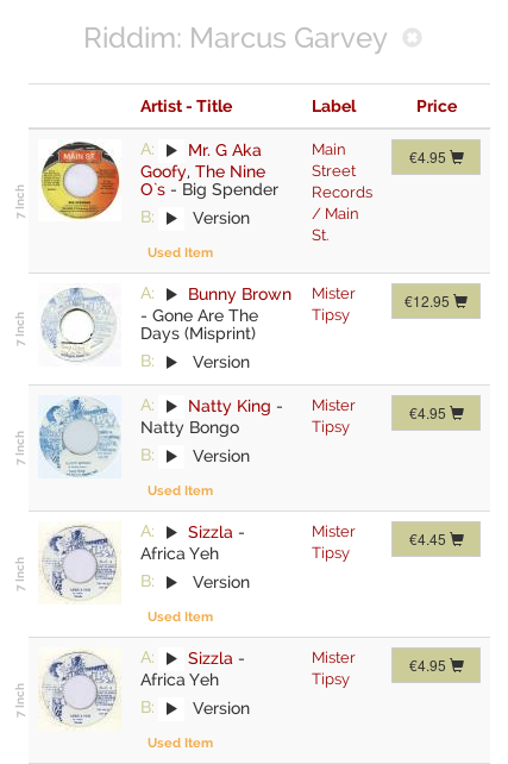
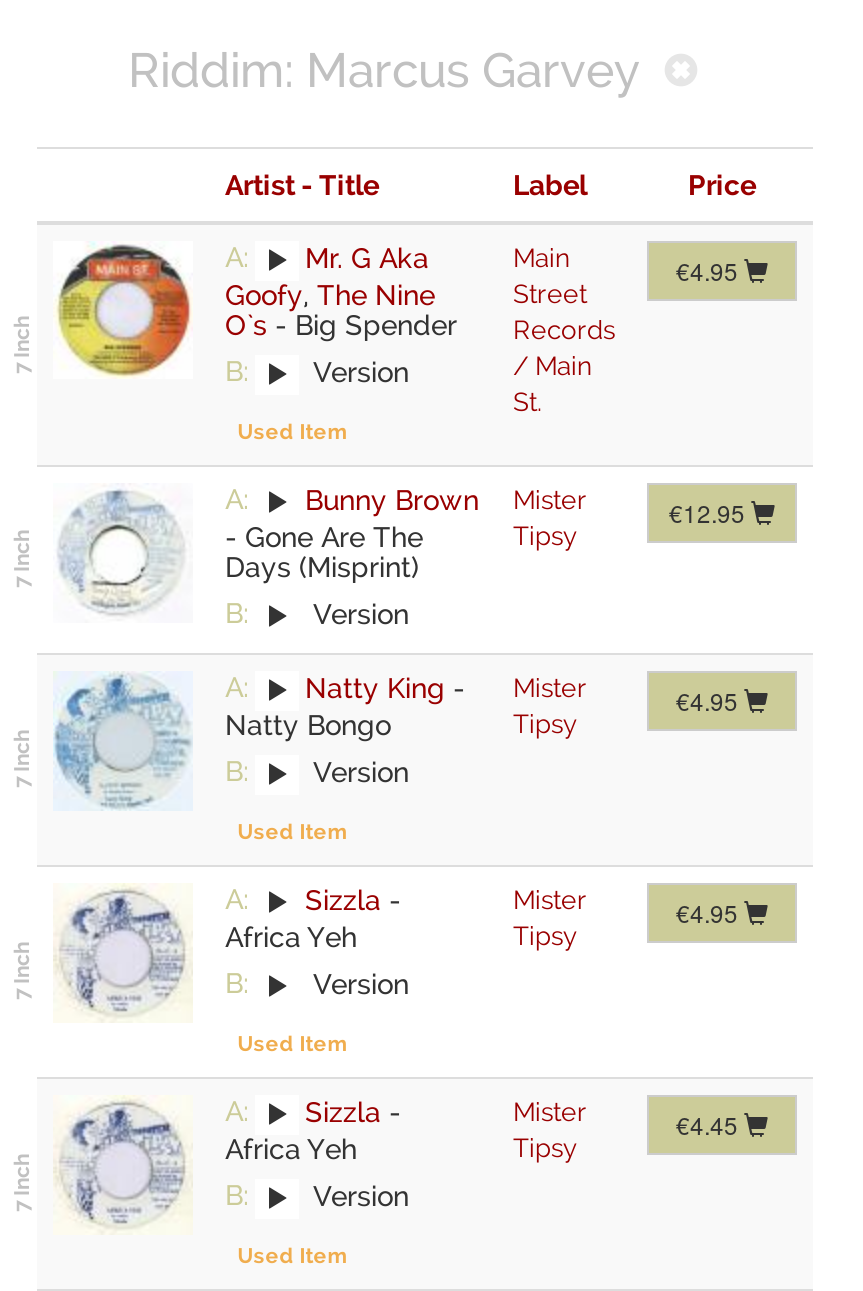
- €4.45
+ €4.95

- €4.95
+ €4.45
